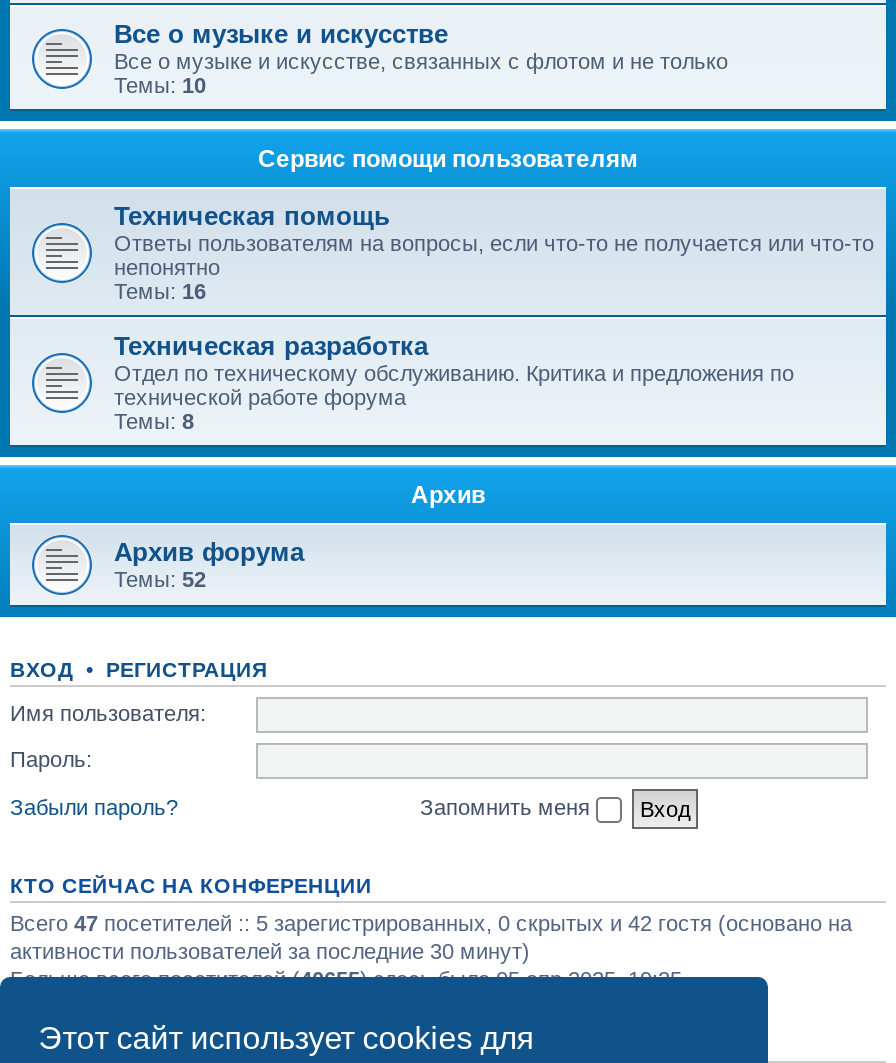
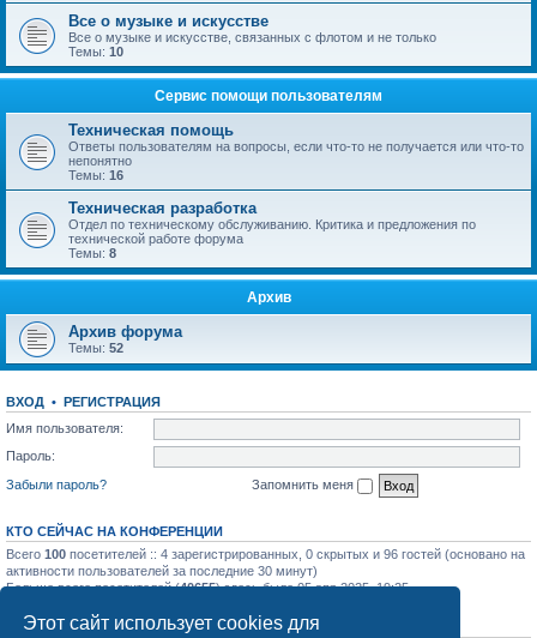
- Всего 47 посетителей :: 5 зарегистрированных, 0 скрытых и 42 гостя (основано на
+ Всего 100 посетителей :: 4 зарегистрированных, 0 скрытых и 96 гостей (основано на
